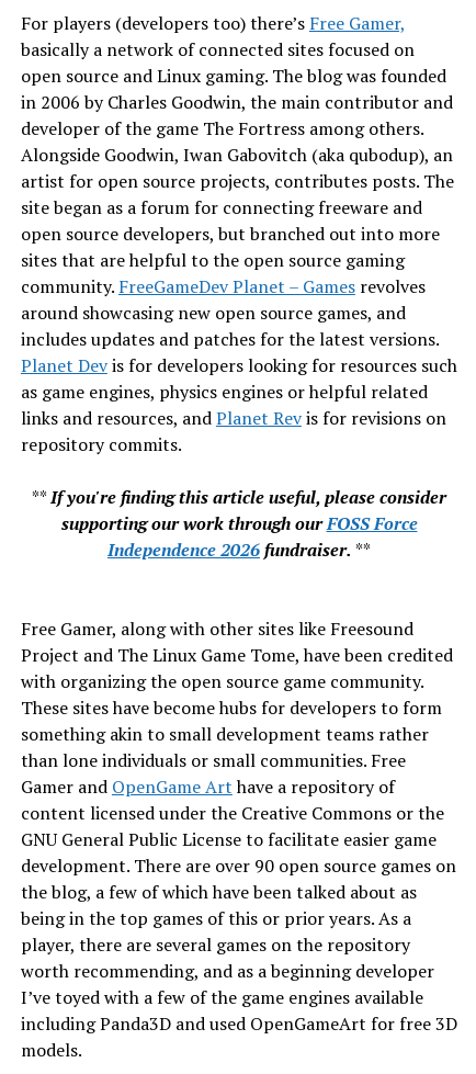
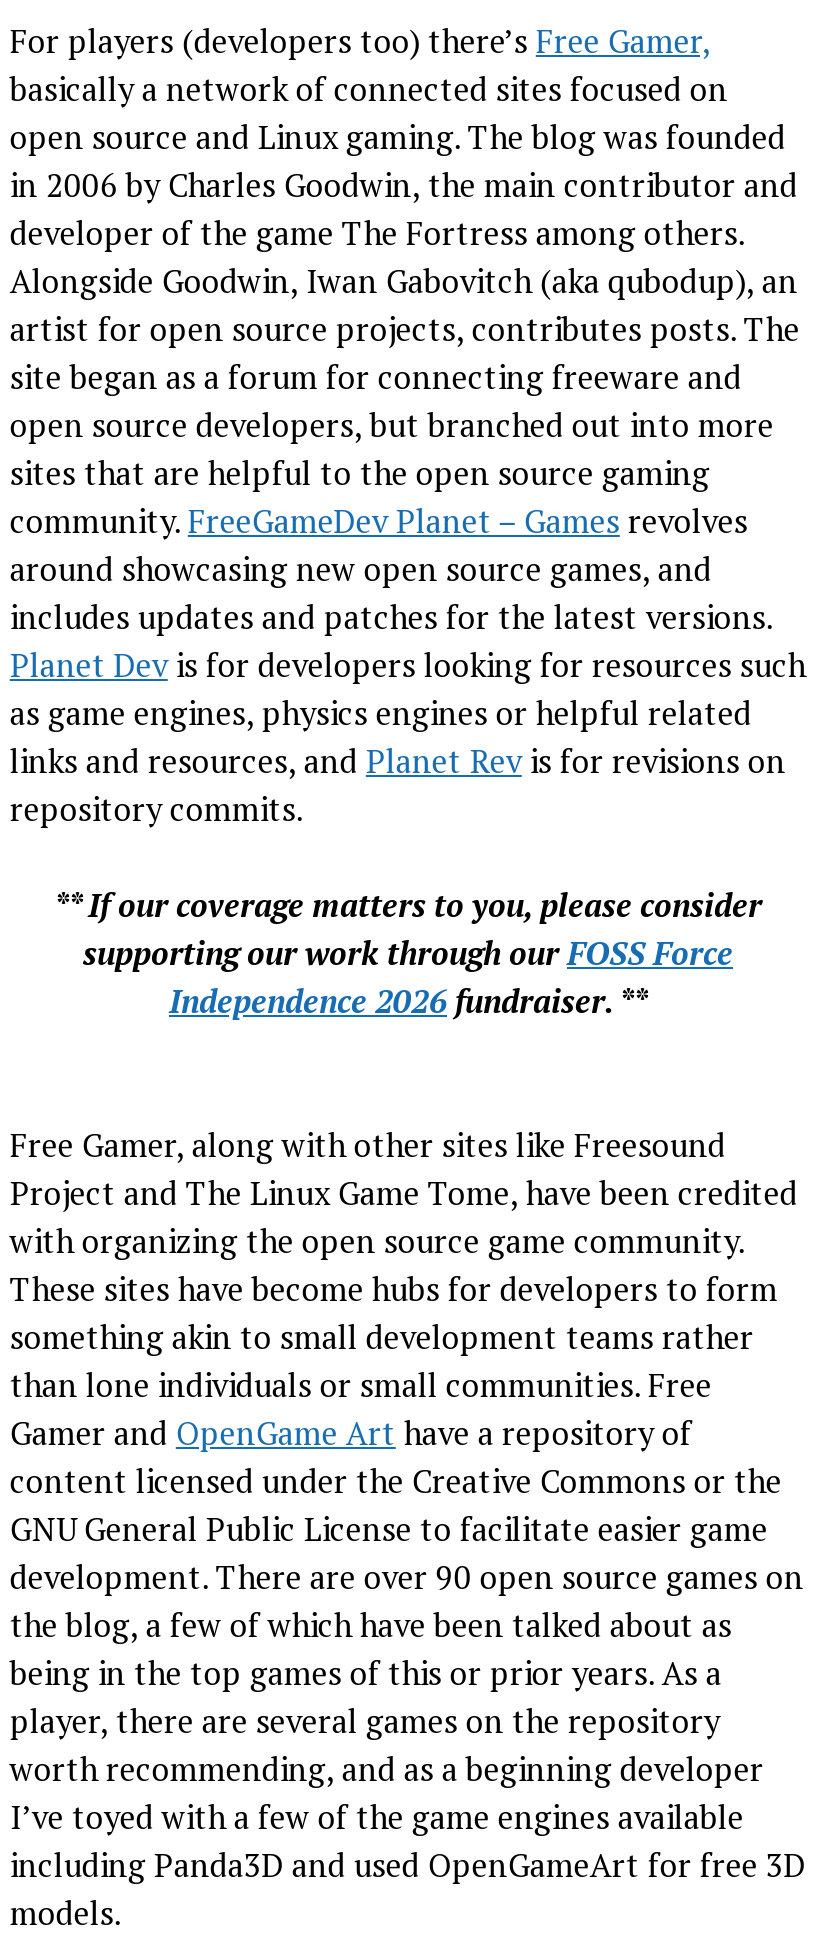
- ** If you're finding this article useful, please consider
+ ** If our coverage matters to you, please consider
